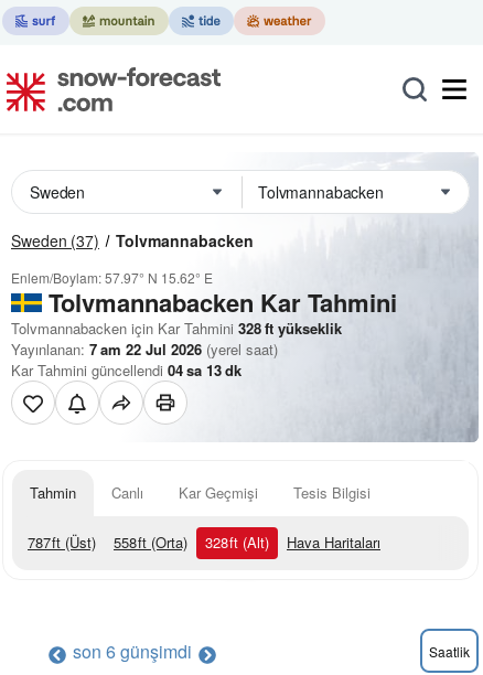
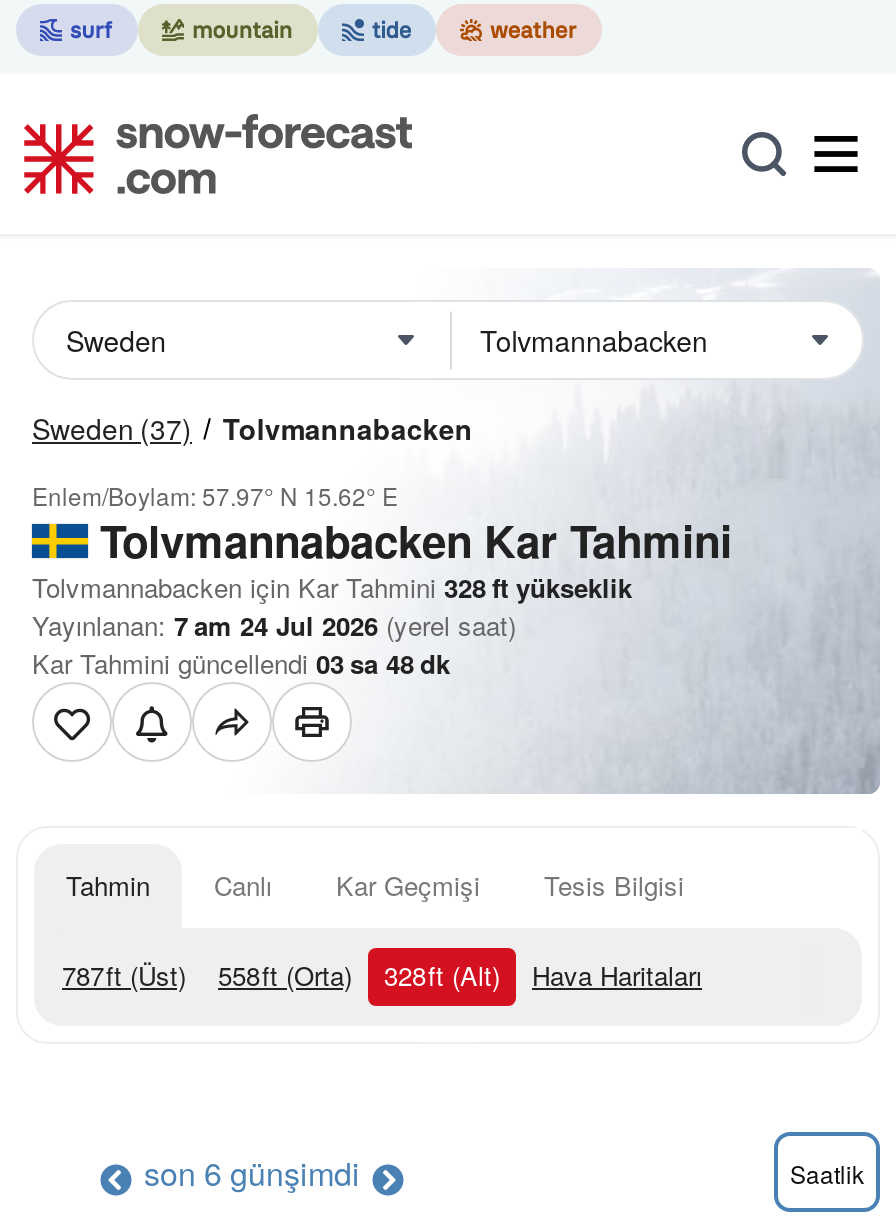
- Yayınlanan: 7 am 22 Jul 2026 (yerel saat)
+ Yayınlanan: 7 am 24 Jul 2026 (yerel saat)

- Kar Tahmini güncellendi 04 sa 13 dk
+ Kar Tahmini güncellendi 03 sa 48 dk
